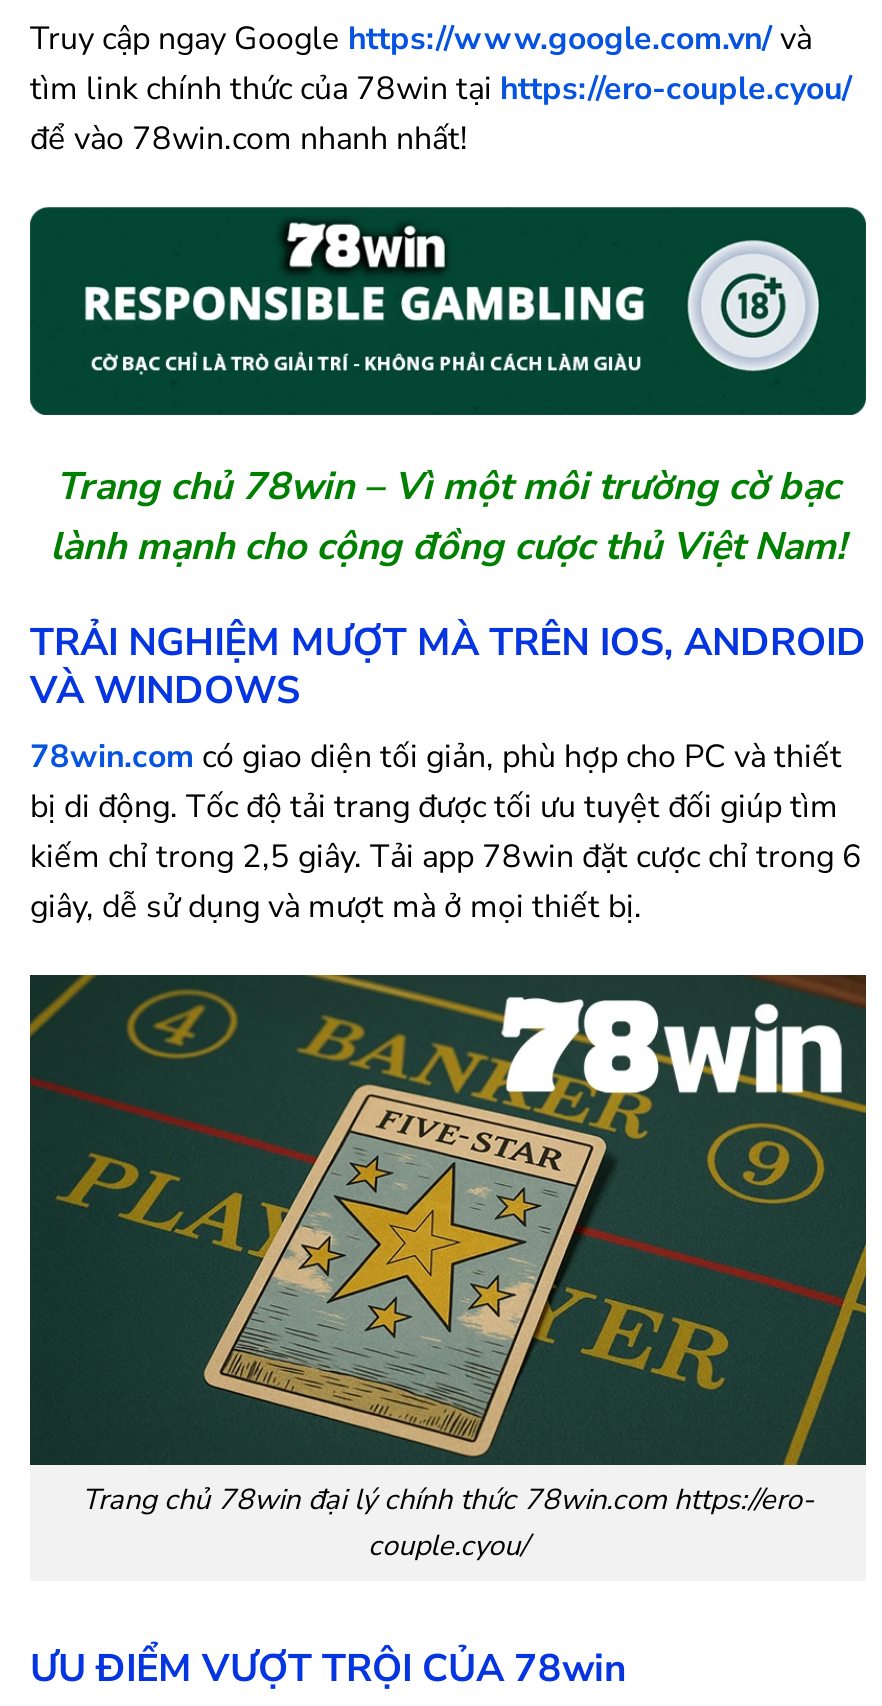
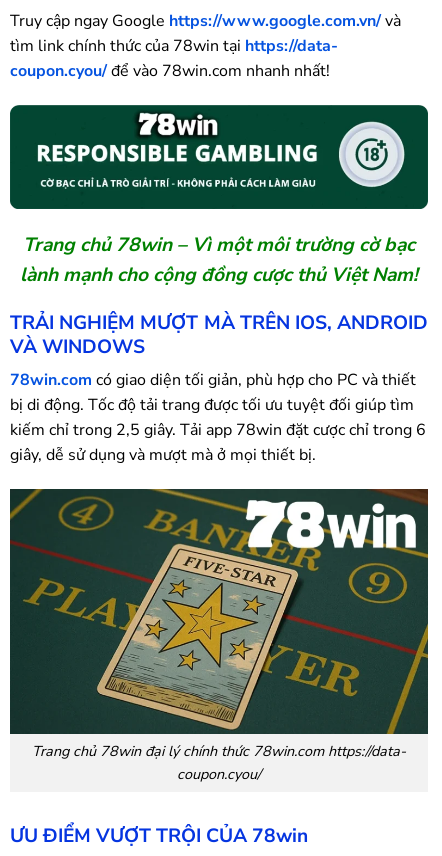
- tìm link chính thức của 78win tại https://ero-couple.cyou/
- để vào 78win.com nhanh nhất!
+ tìm link chính thức của 78win tại https://data-
+ coupon.cyou/ để vào 78win.com nhanh nhất!

- Trang chủ 78win đại lý chính thức 78win.com https://ero-
- couple.cyou/
+ Trang chủ 78win đại lý chính thức 78win.com https://data-
+ coupon.cyou/
